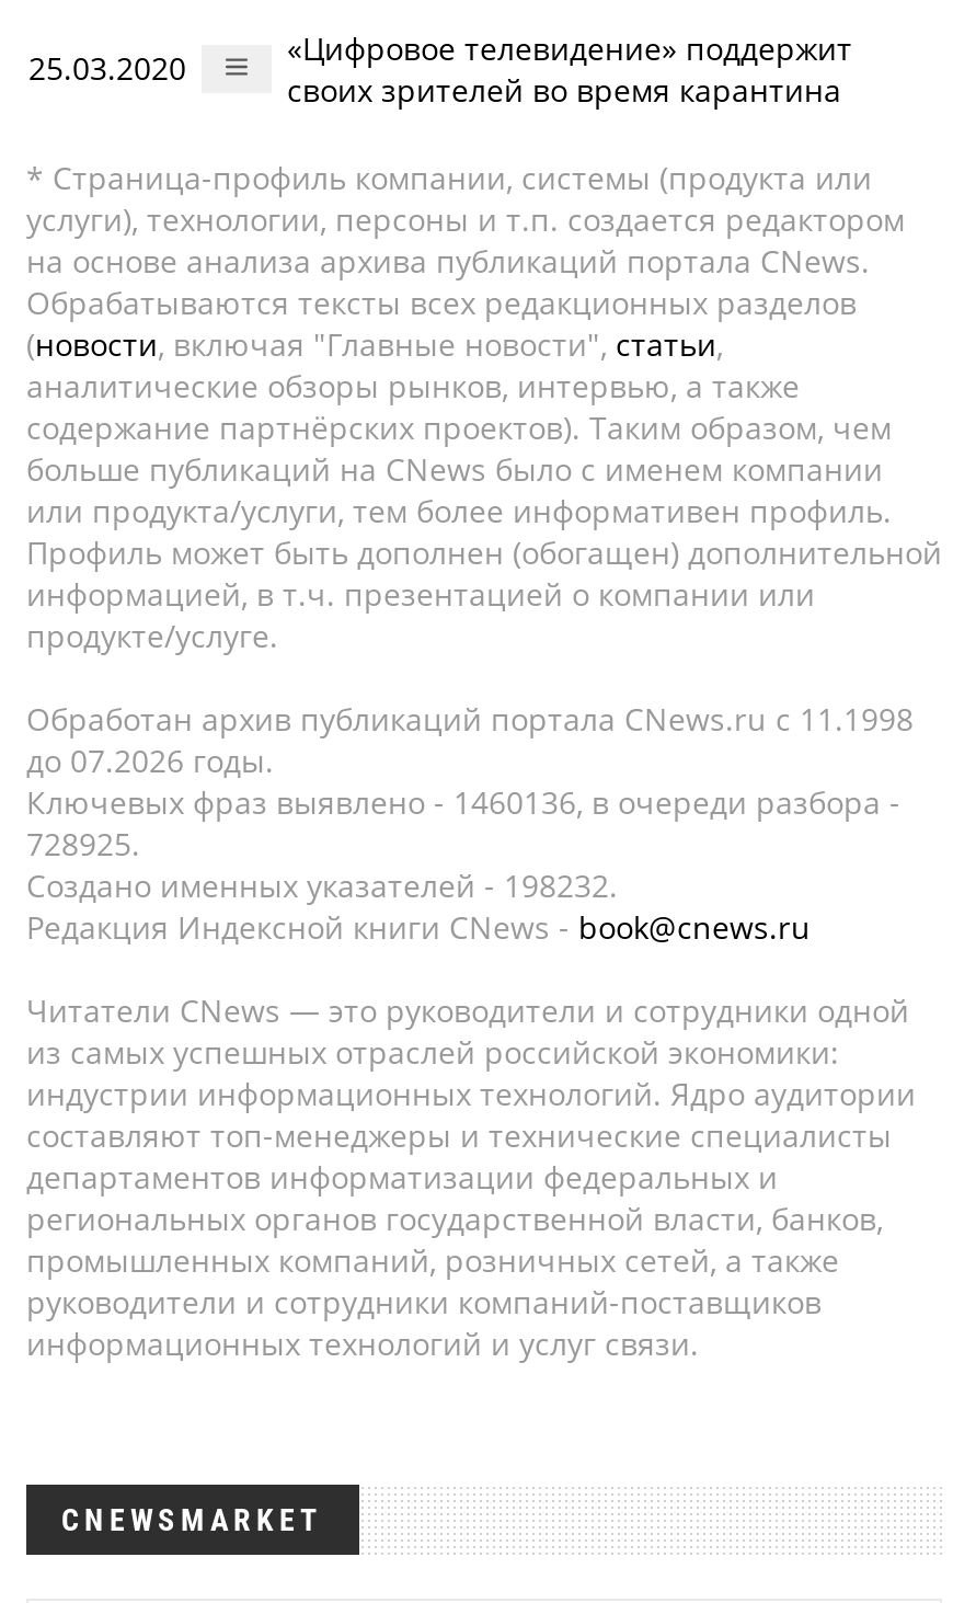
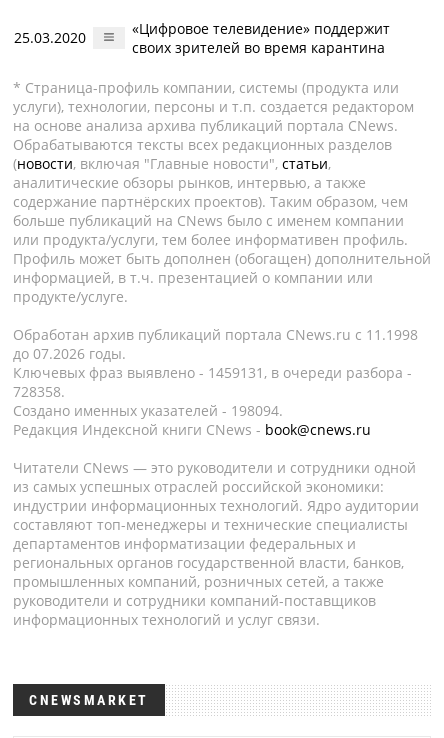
- Ключевых фраз выявлено - 1460136, в очереди разбора -
+ Ключевых фраз выявлено - 1459131, в очереди разбора -

- 728925.
+ 728358.

- Создано именных указателей - 198232.
+ Создано именных указателей - 198094.
